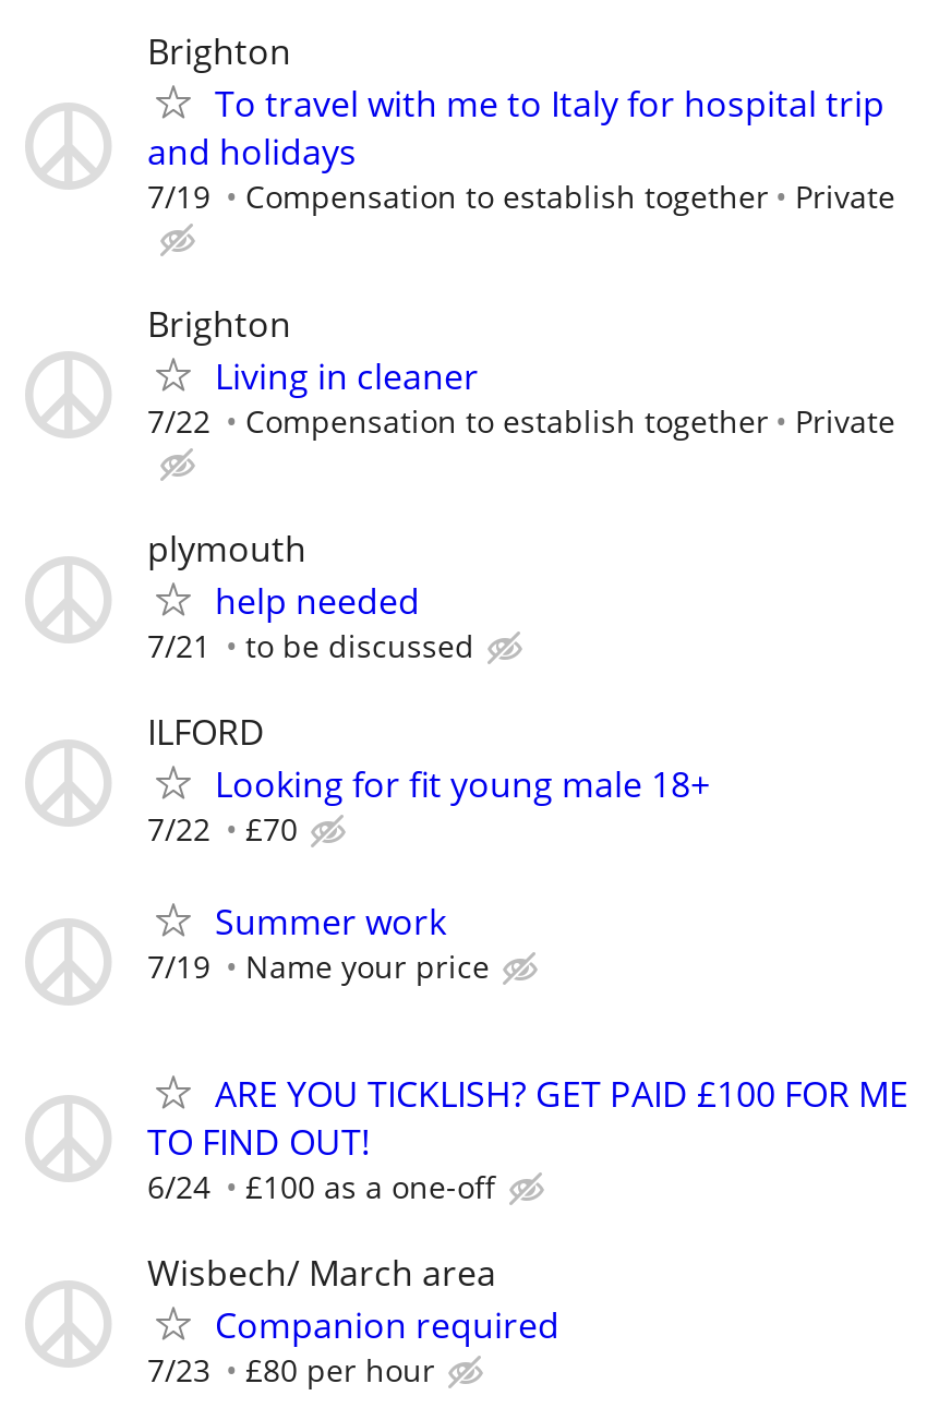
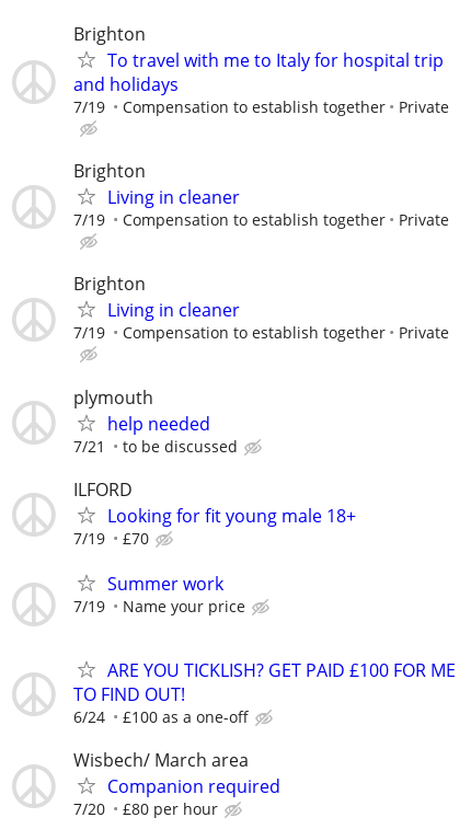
- 7/22
+ 7/19
+ Compensation to establish together
+ Private
+ Brighton
+ Living in cleaner
+ 7/19

- 7/22 £70
+ 7/19 £70

- 7/23 £80 per hour
+ 7/20 £80 per hour
